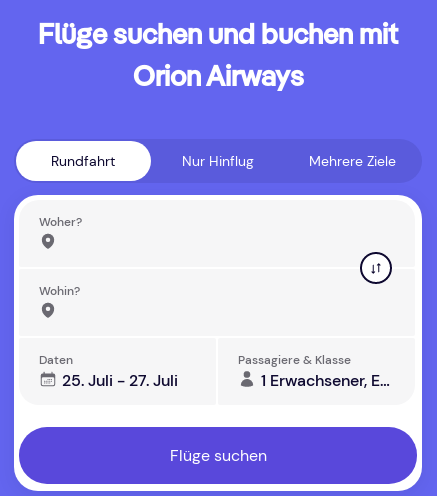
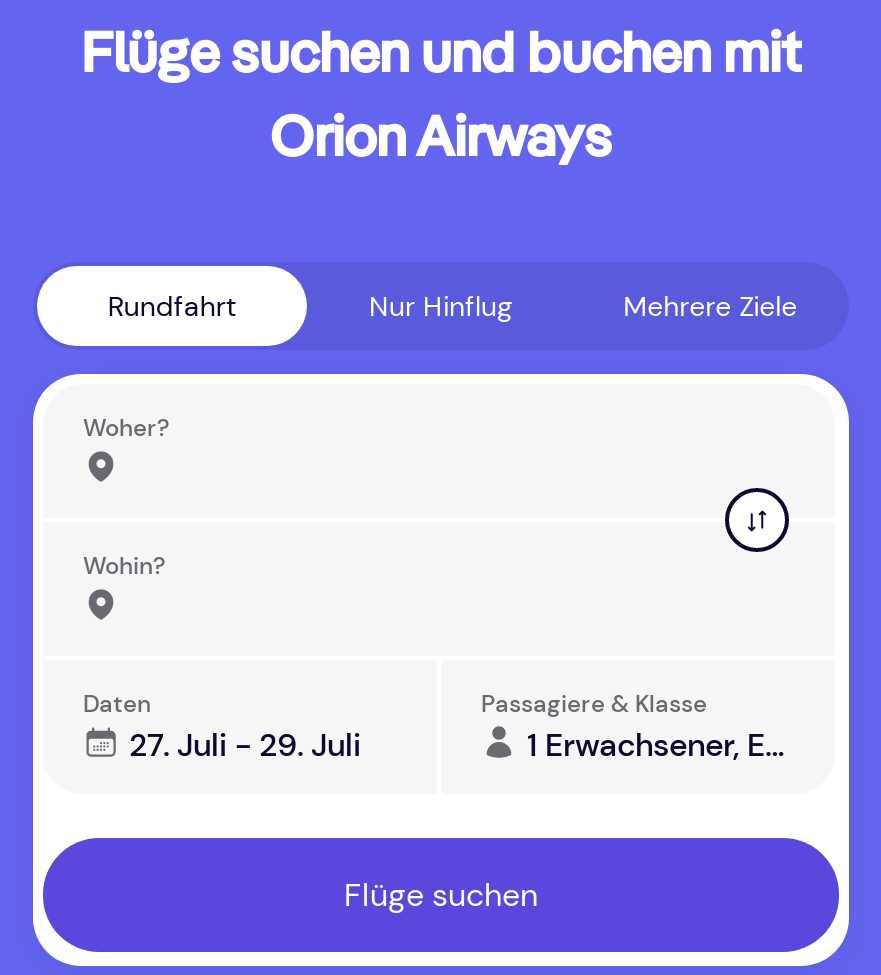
- 25. Juli - 27. Juli
+ 27. Juli - 29. Juli
